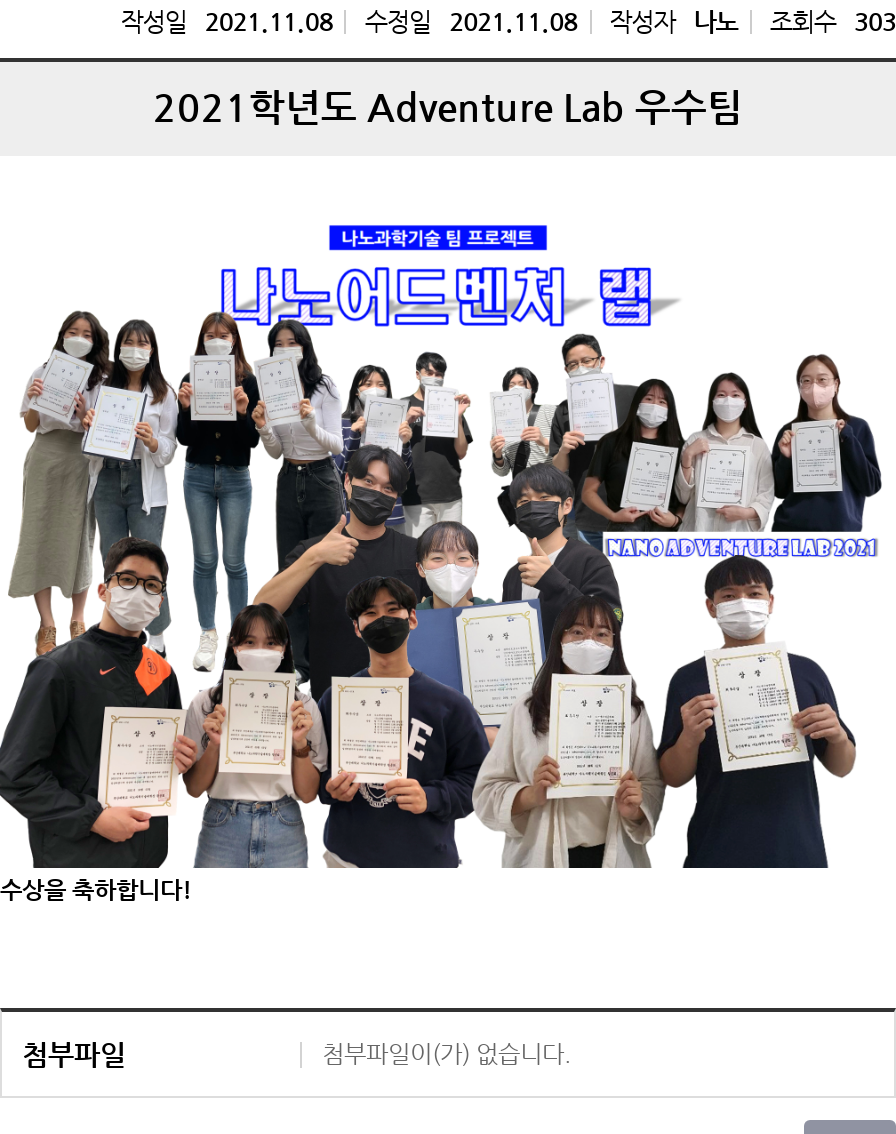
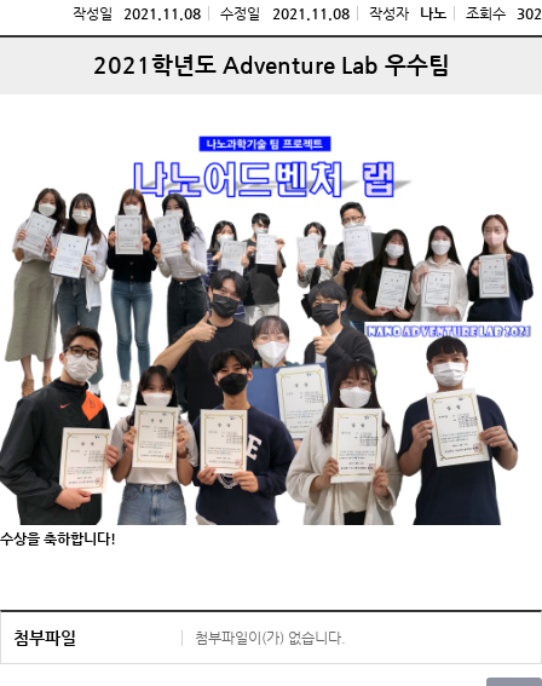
- 작성일 2021.11.08 수정일 2021.11.08 작성자 나노 조회수 303
+ 작성일 2021.11.08 수정일 2021.11.08 작성자 나노 조회수 302
